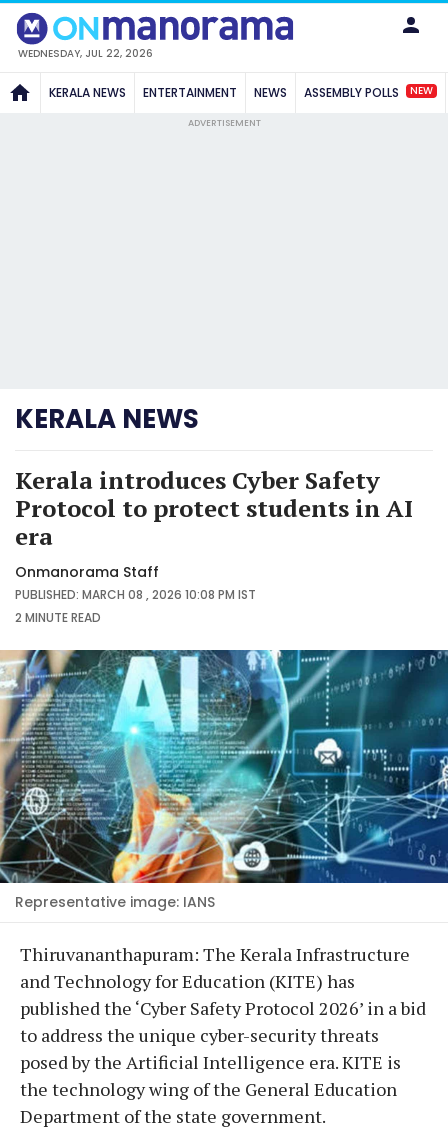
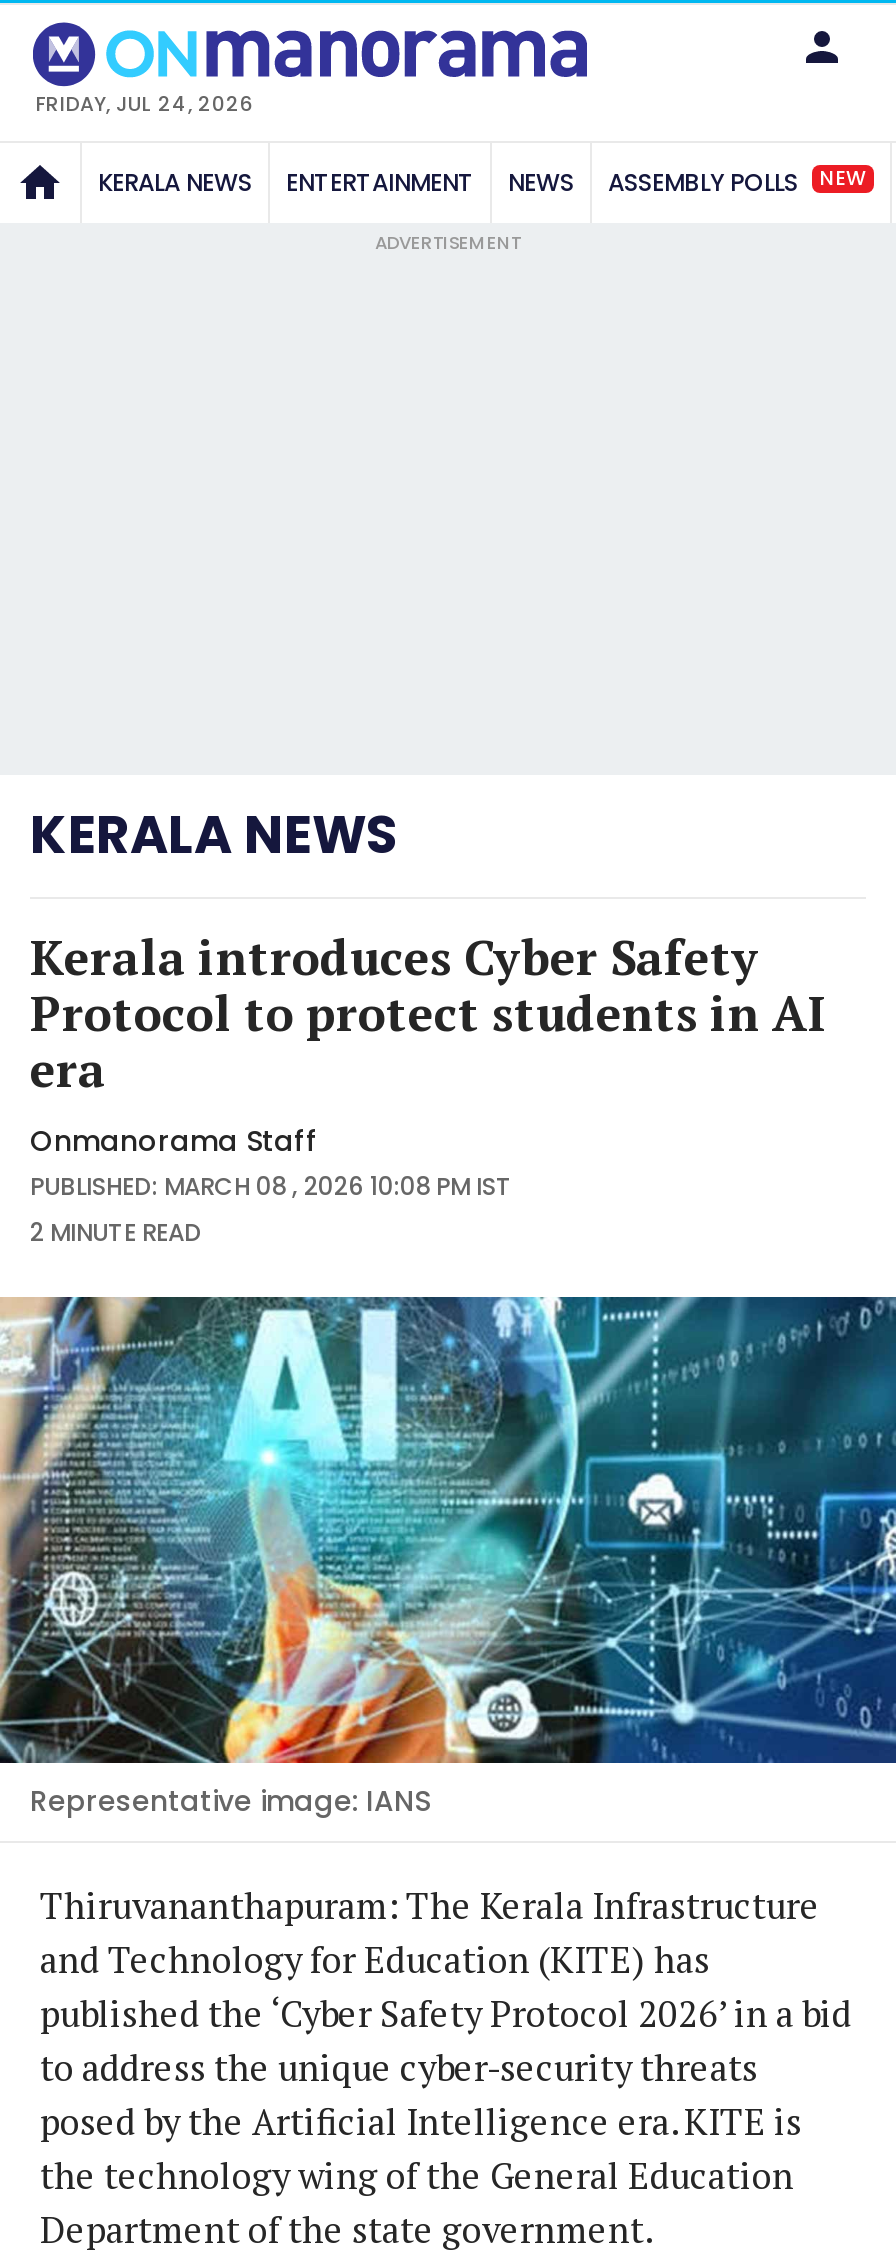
- WEDNESDAY, JUL 22, 2026
+ FRIDAY, JUL 24, 2026
